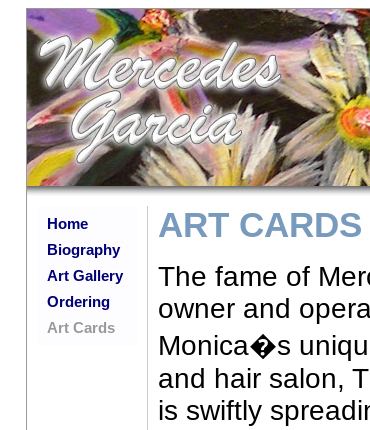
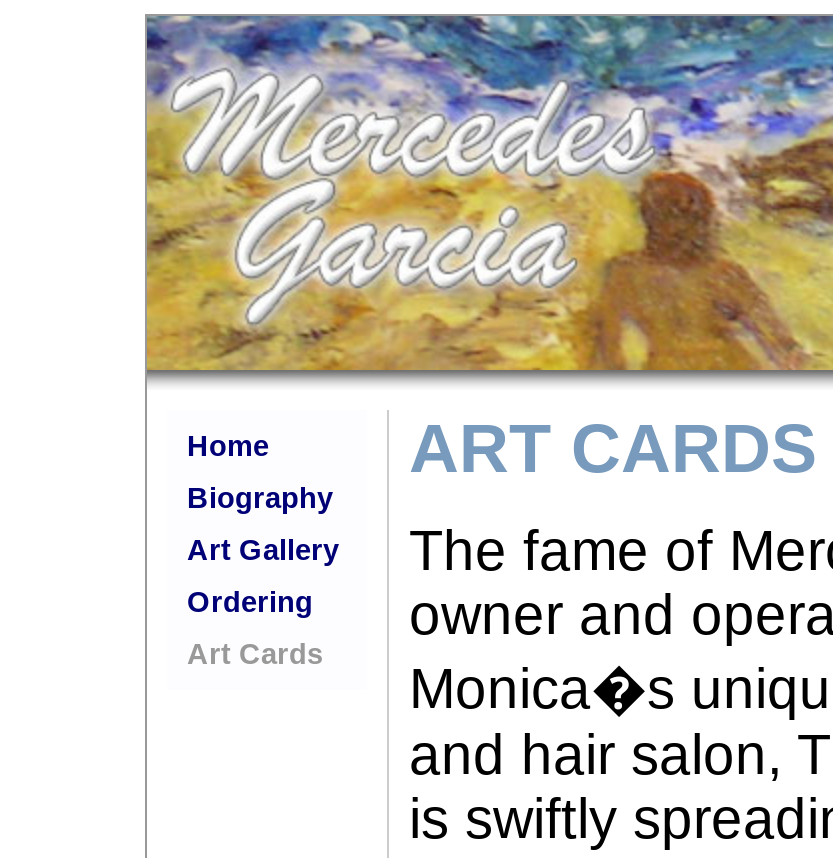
- [image]
+ [image]
